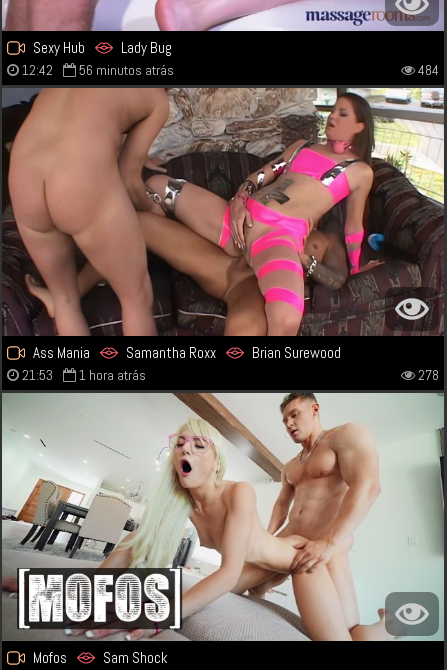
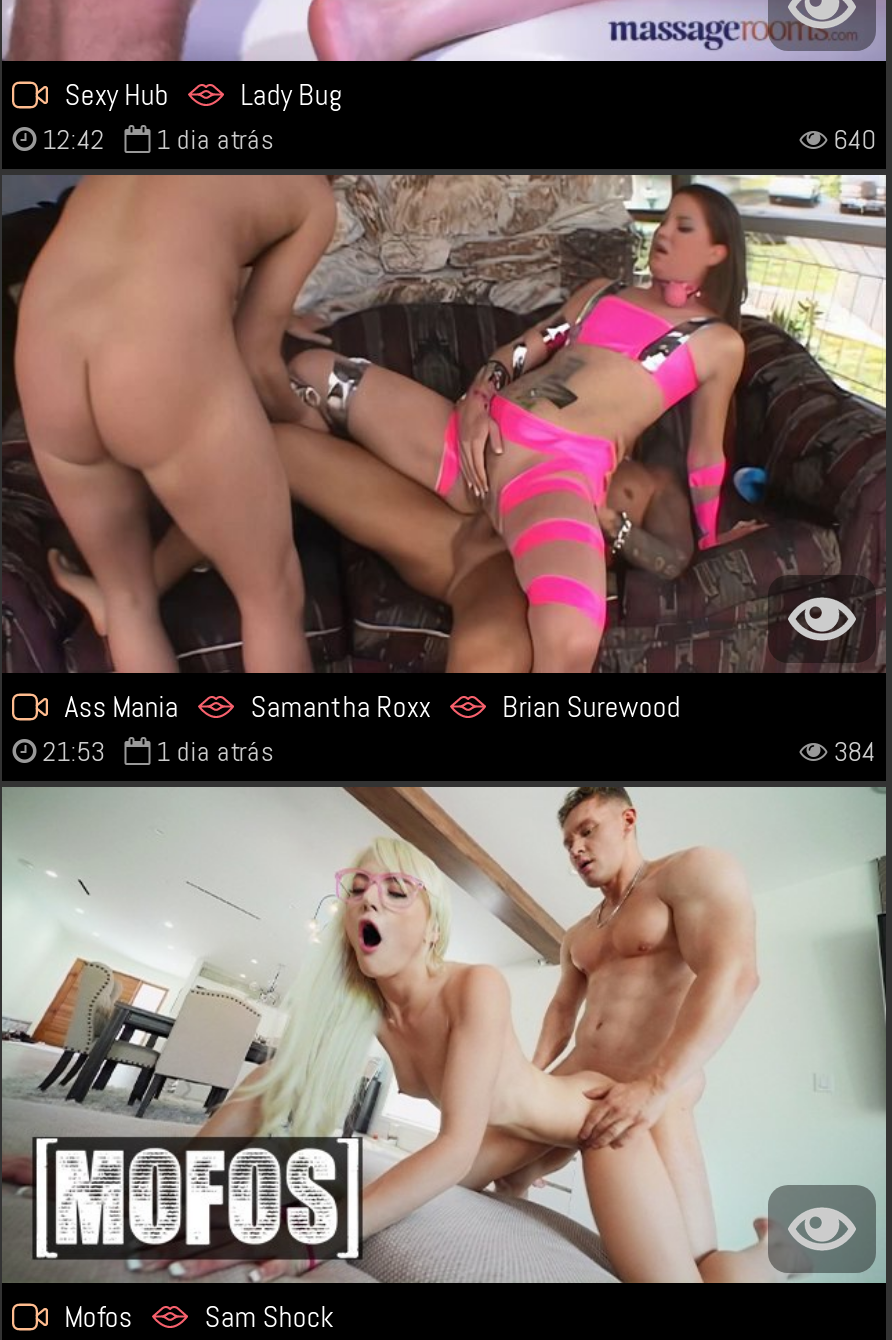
- 56 minutos atrás
+ 1 dia atrás

- 484
+ 640

- 21:53 1 hora atrás
+ 21:53 1 dia atrás

- 278
+ 384
